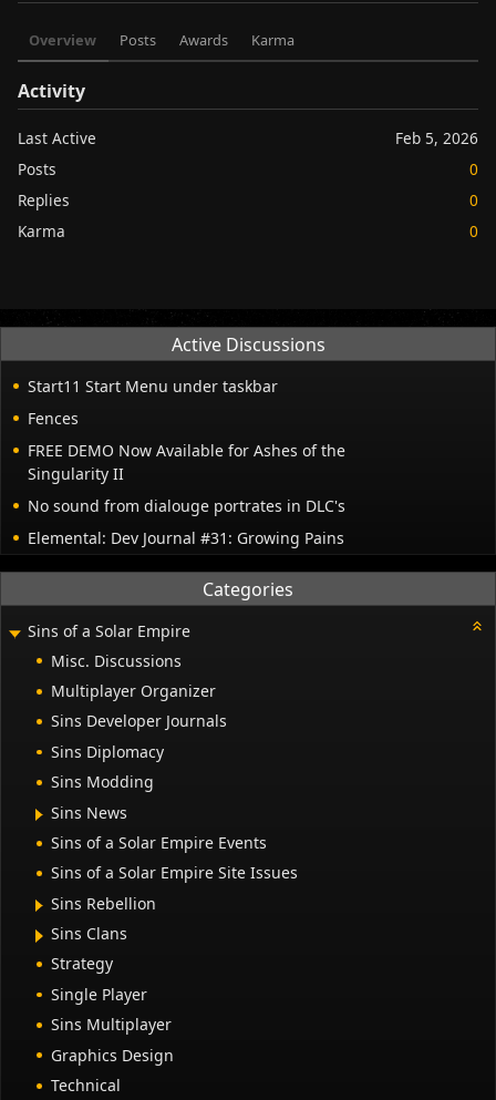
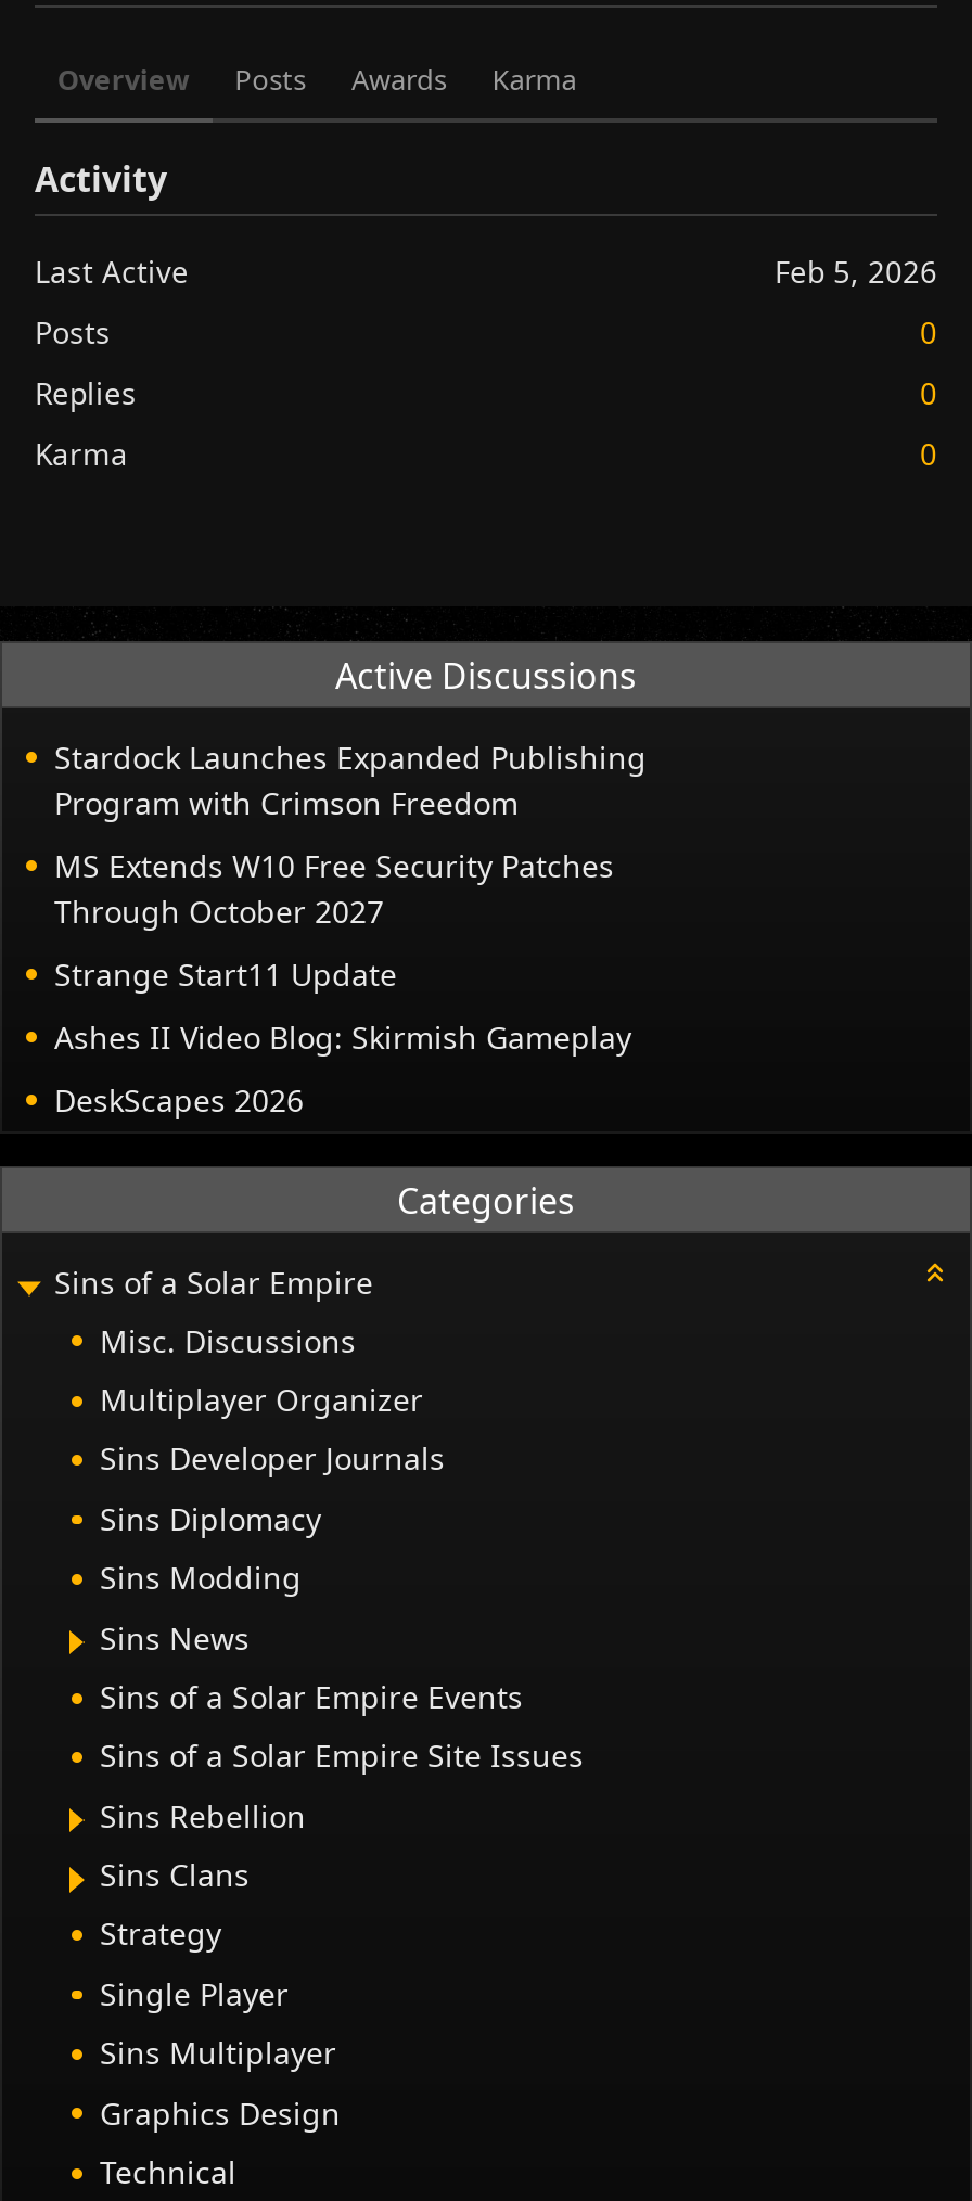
- Start11 Start Menu under taskbar
+ Stardock Launches Expanded Publishing
+ Program with Crimson Freedom

- Fences
+ MS Extends W10 Free Security Patches
+ Through October 2027

- FREE DEMO Now Available for Ashes of the
- Singularity II
+ Strange Start11 Update

- No sound from dialouge portrates in DLC's
+ Ashes II Video Blog: Skirmish Gameplay

- Elemental: Dev Journal #31: Growing Pains
+ DeskScapes 2026
